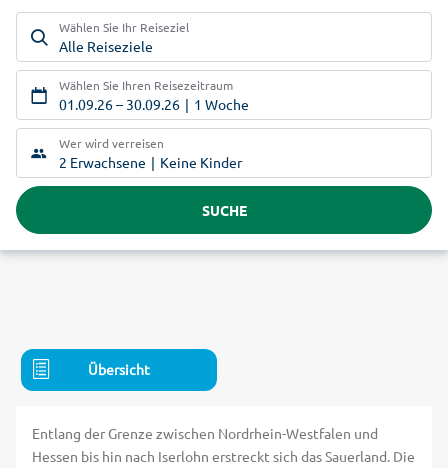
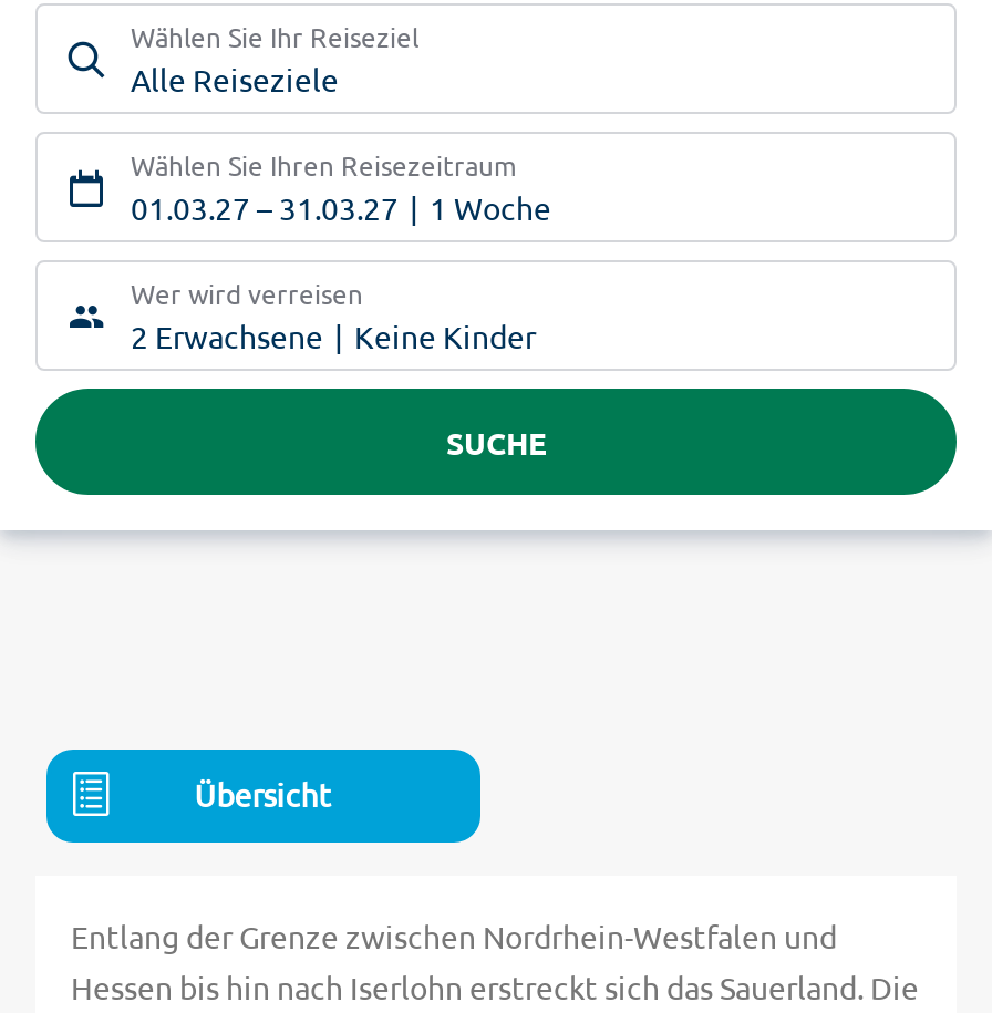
- 01.09.26 – 30.09.26 1 Woche
+ 01.03.27 – 31.03.27 1 Woche
